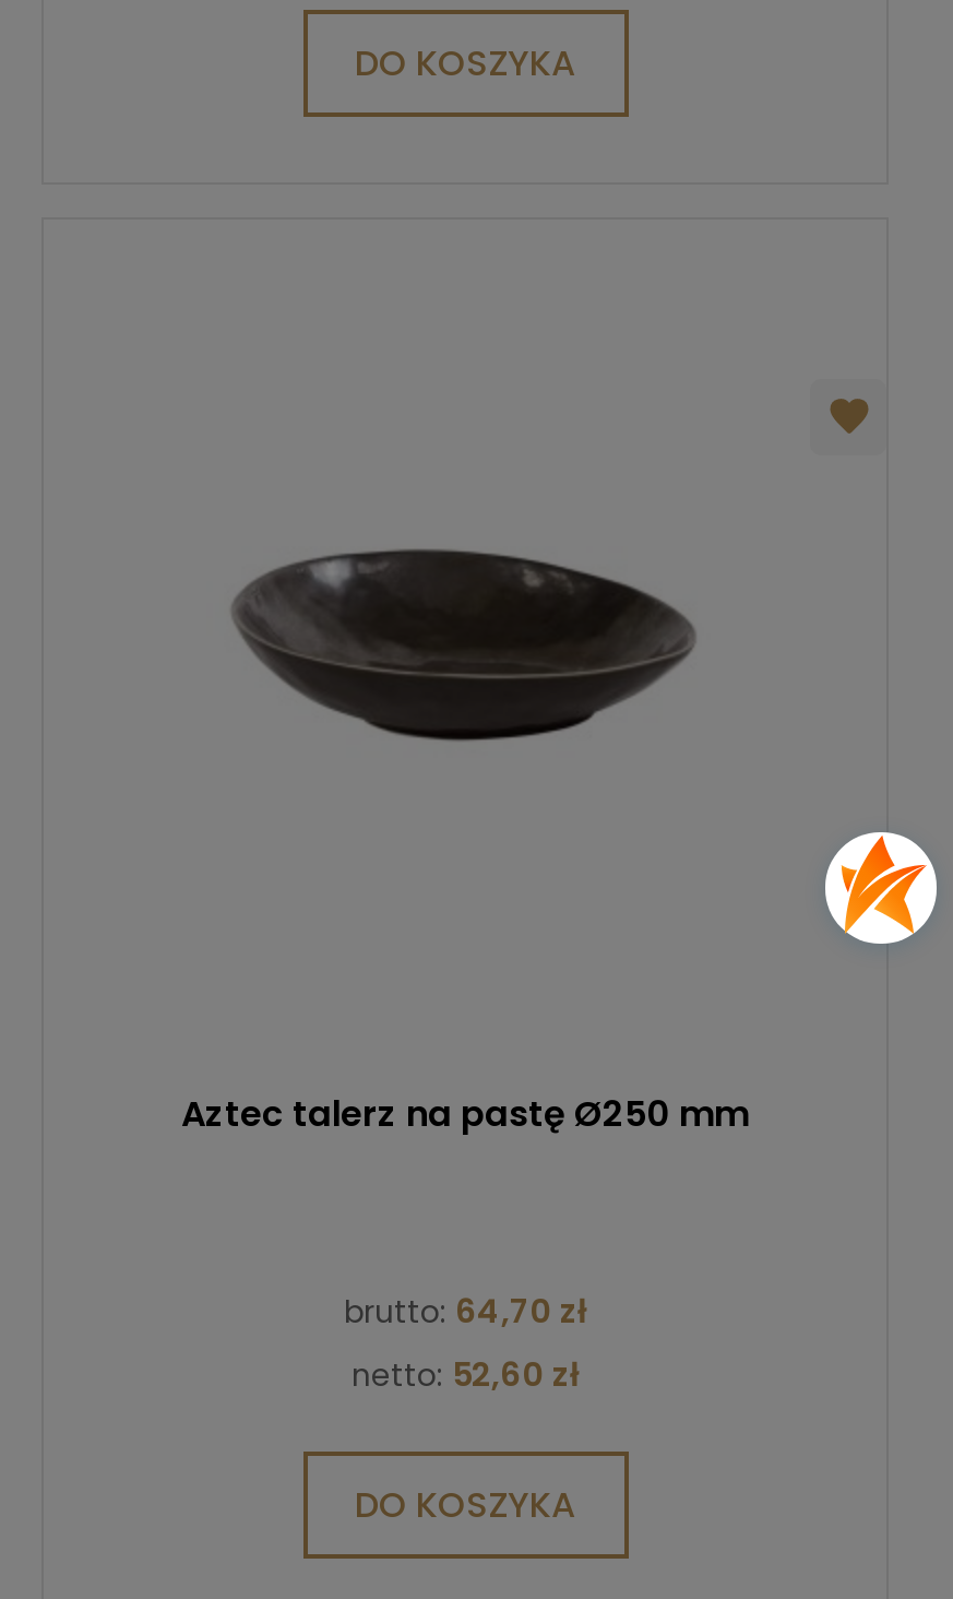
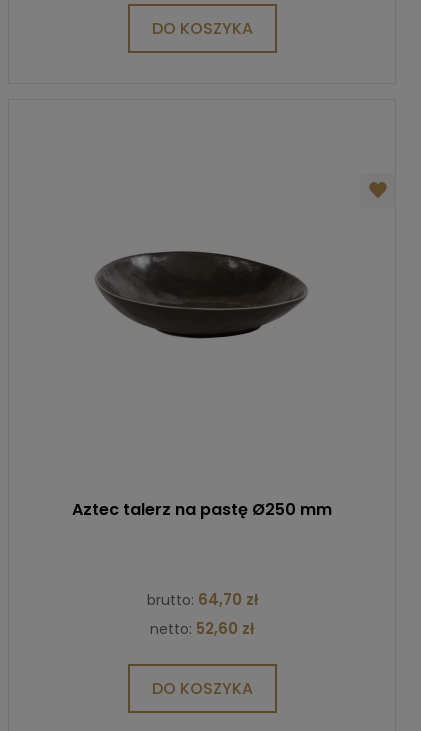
- [image]
